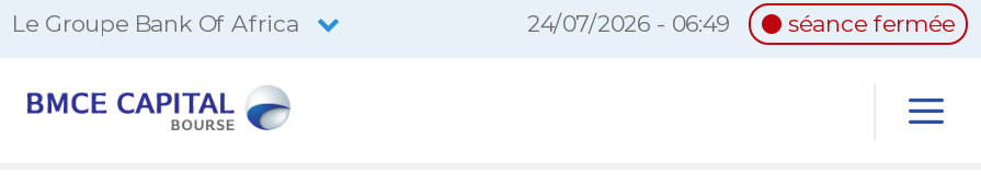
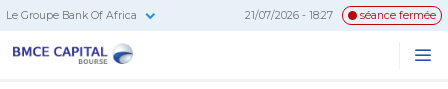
- 24/07/2026 - 06:49 séance fermée
+ 21/07/2026 - 18:27 séance fermée
